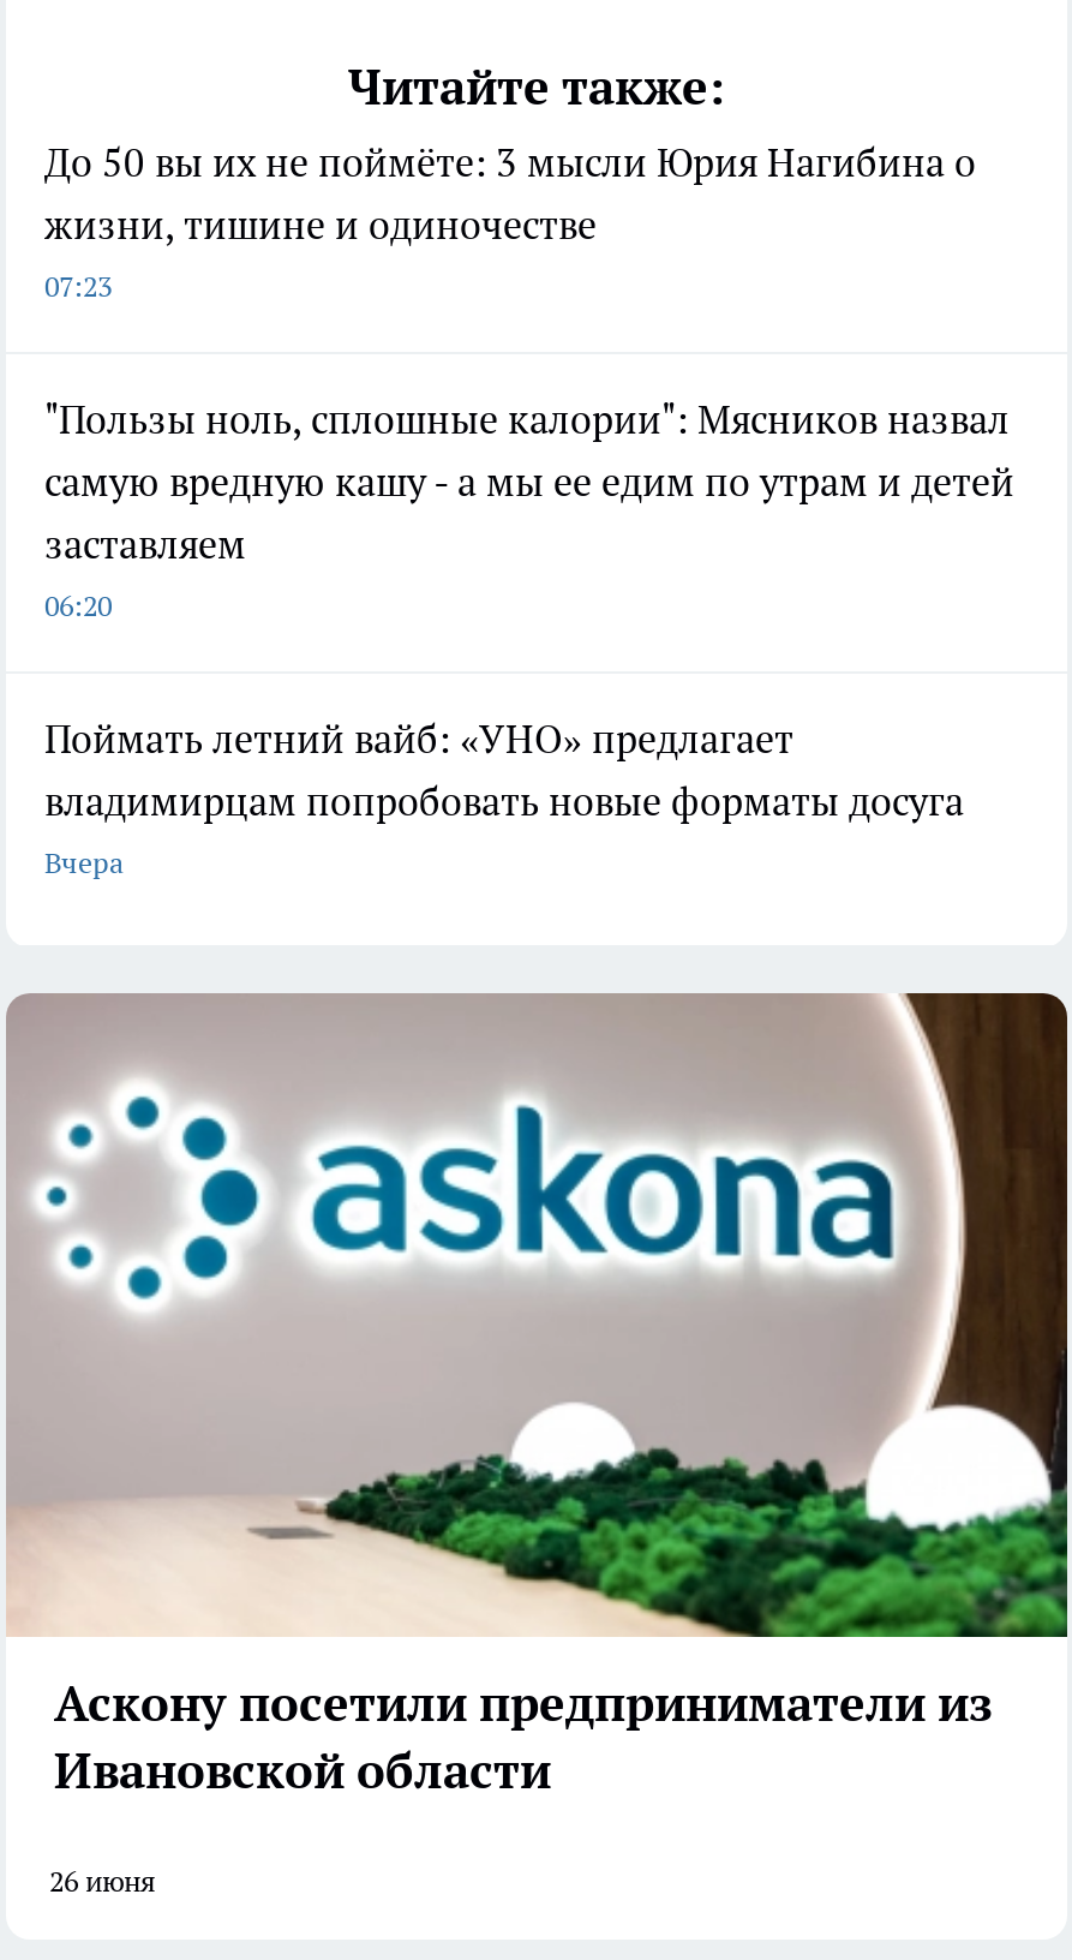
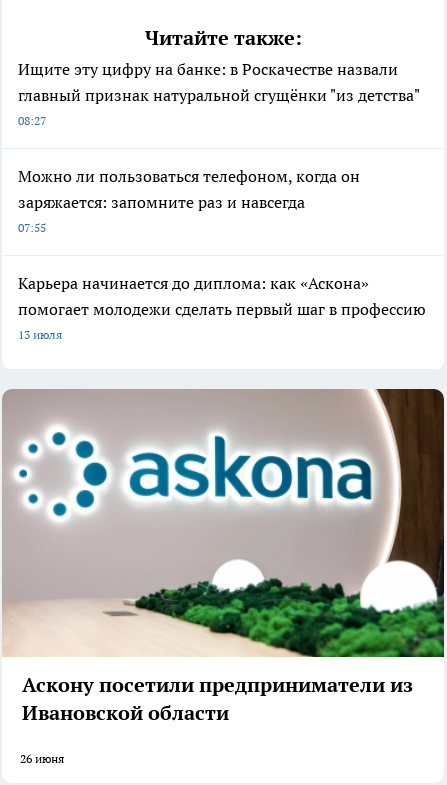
- До 50 вы их не поймёте: 3 мысли Юрия Нагибина о
- жизни, тишине и одиночестве
- 07:23
+ Ищите эту цифру на банке: в Роскачестве назвали
+ главный признак натуральной сгущёнки "из детства"
+ 08:27

- "Пользы ноль, сплошные калории": Мясников назвал
- самую вредную кашу - а мы ее едим по утрам и детей
- заставляем
- 06:20
+ Можно ли пользоваться телефоном, когда он
+ заряжается: запомните раз и навсегда
+ 07:55

- Поймать летний вайб: «УНО» предлагает
- владимирцам попробовать новые форматы досуга
- Вчера
+ Карьера начинается до диплома: как «Аскона»
+ помогает молодежи сделать первый шаг в профессию
+ 13 июля
